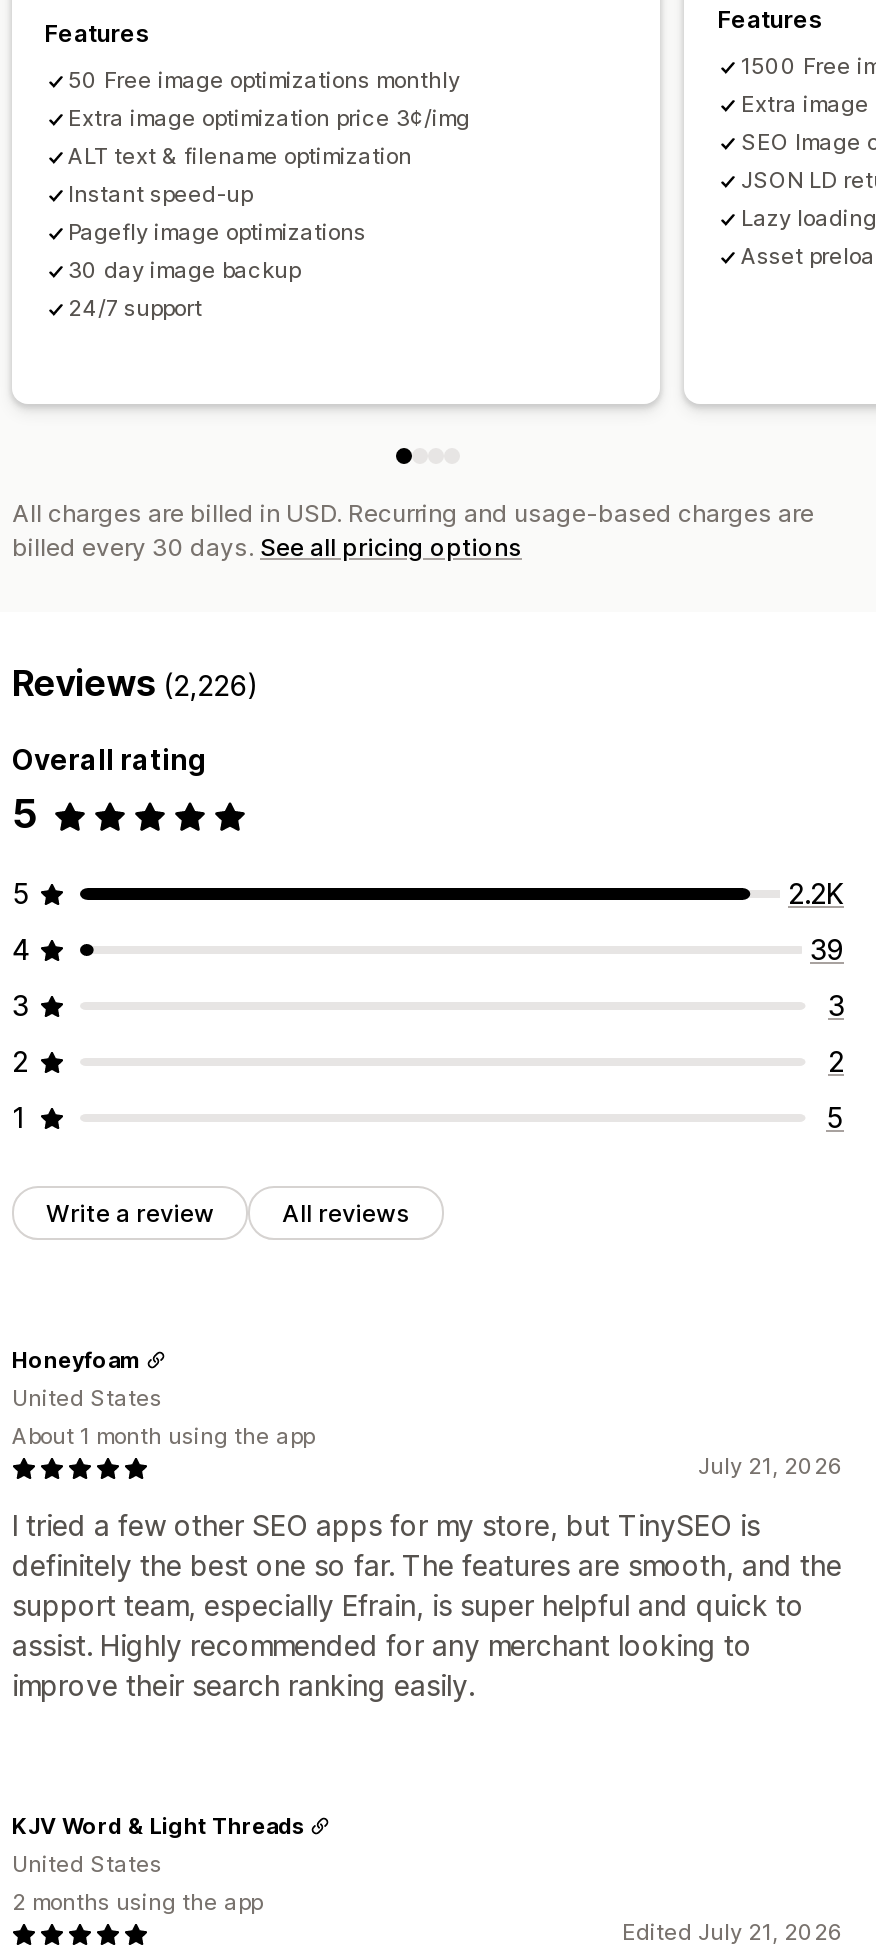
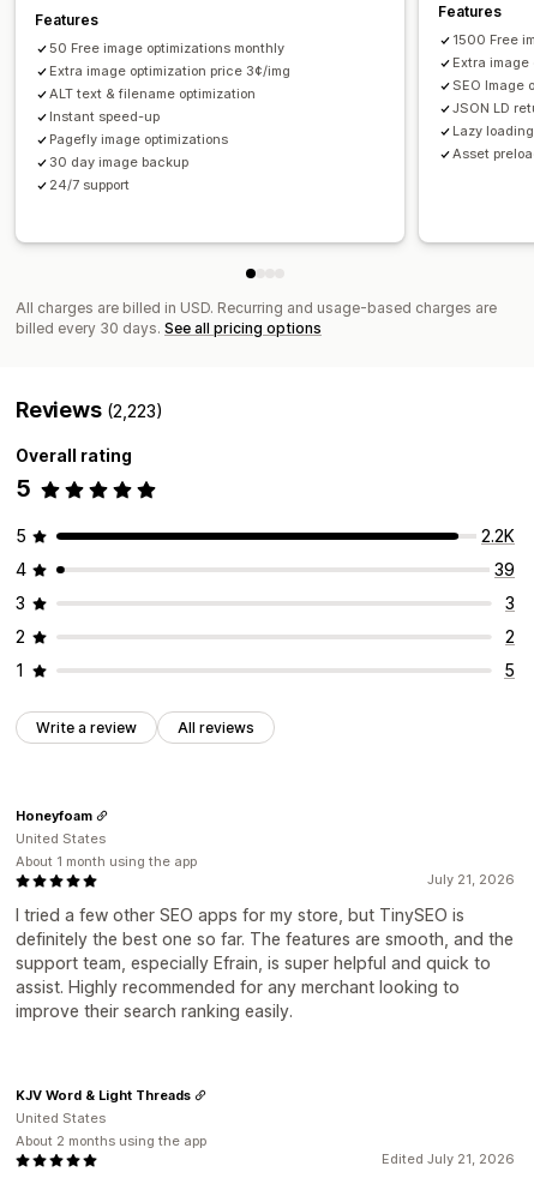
- Reviews (2,226)
+ Reviews (2,223)

- 2 months using the app
+ About 2 months using the app
